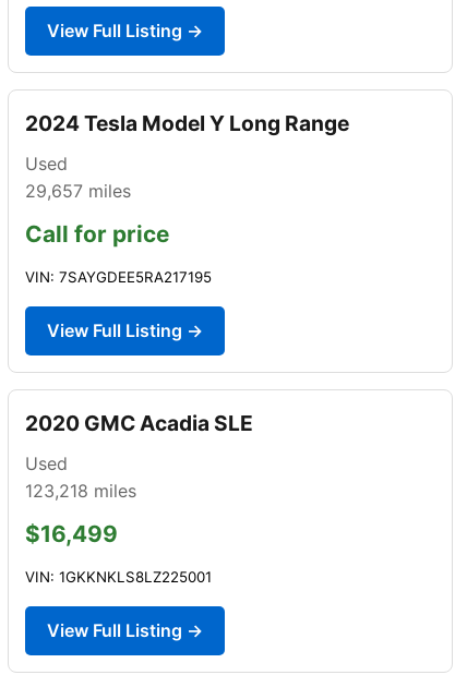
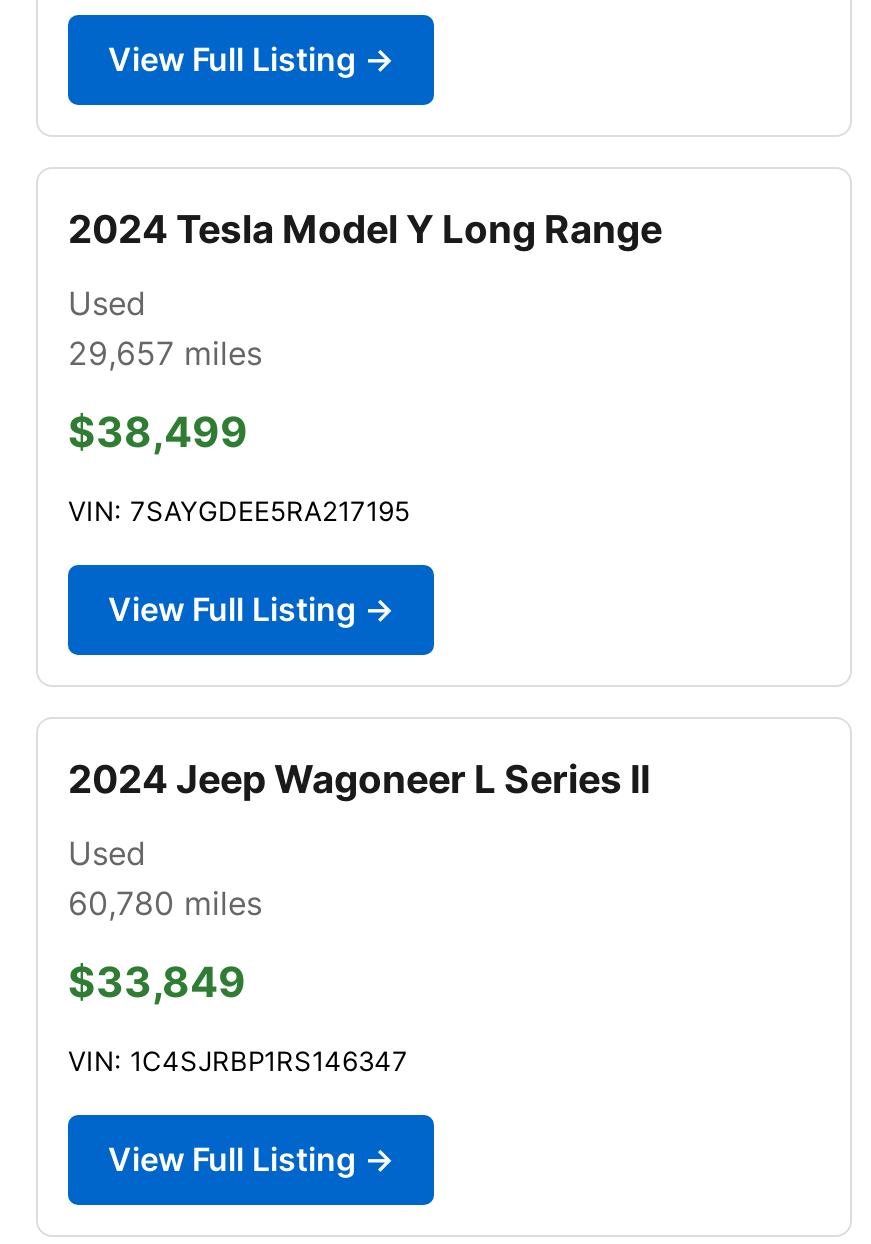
- Call for price
+ $38,499

- 2020 GMC Acadia SLE
+ 2024 Jeep Wagoneer L Series II

- 123,218 miles
+ 60,780 miles

- $16,499
+ $33,849

- VIN: 1GKKNKLS8LZ225001
+ VIN: 1C4SJRBP1RS146347
